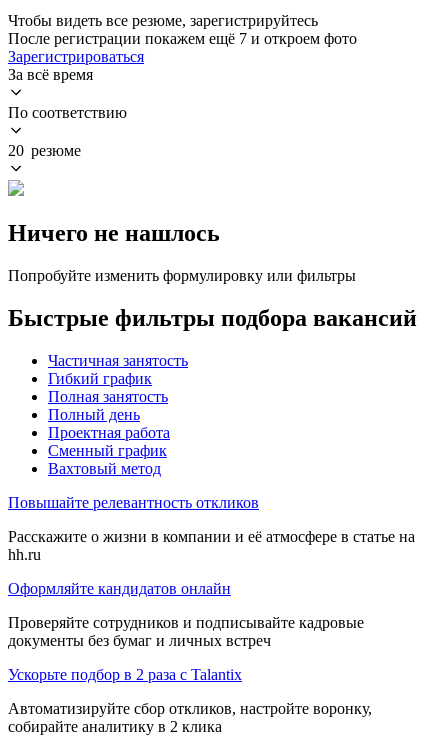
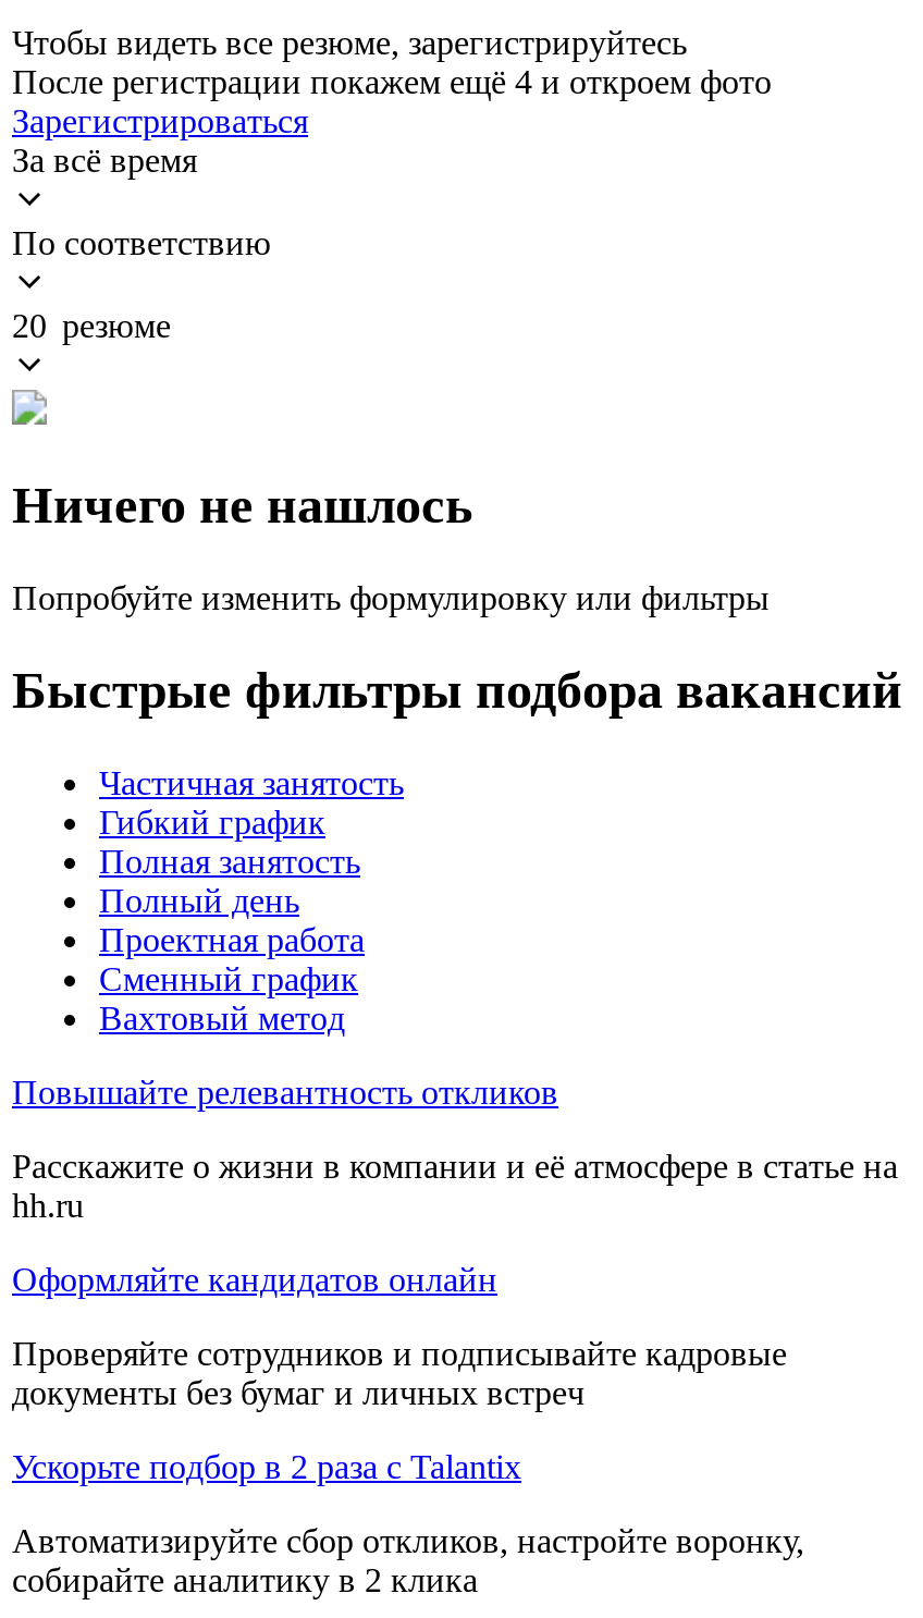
- После регистрации покажем ещё 7 и откроем фото
+ После регистрации покажем ещё 4 и откроем фото
